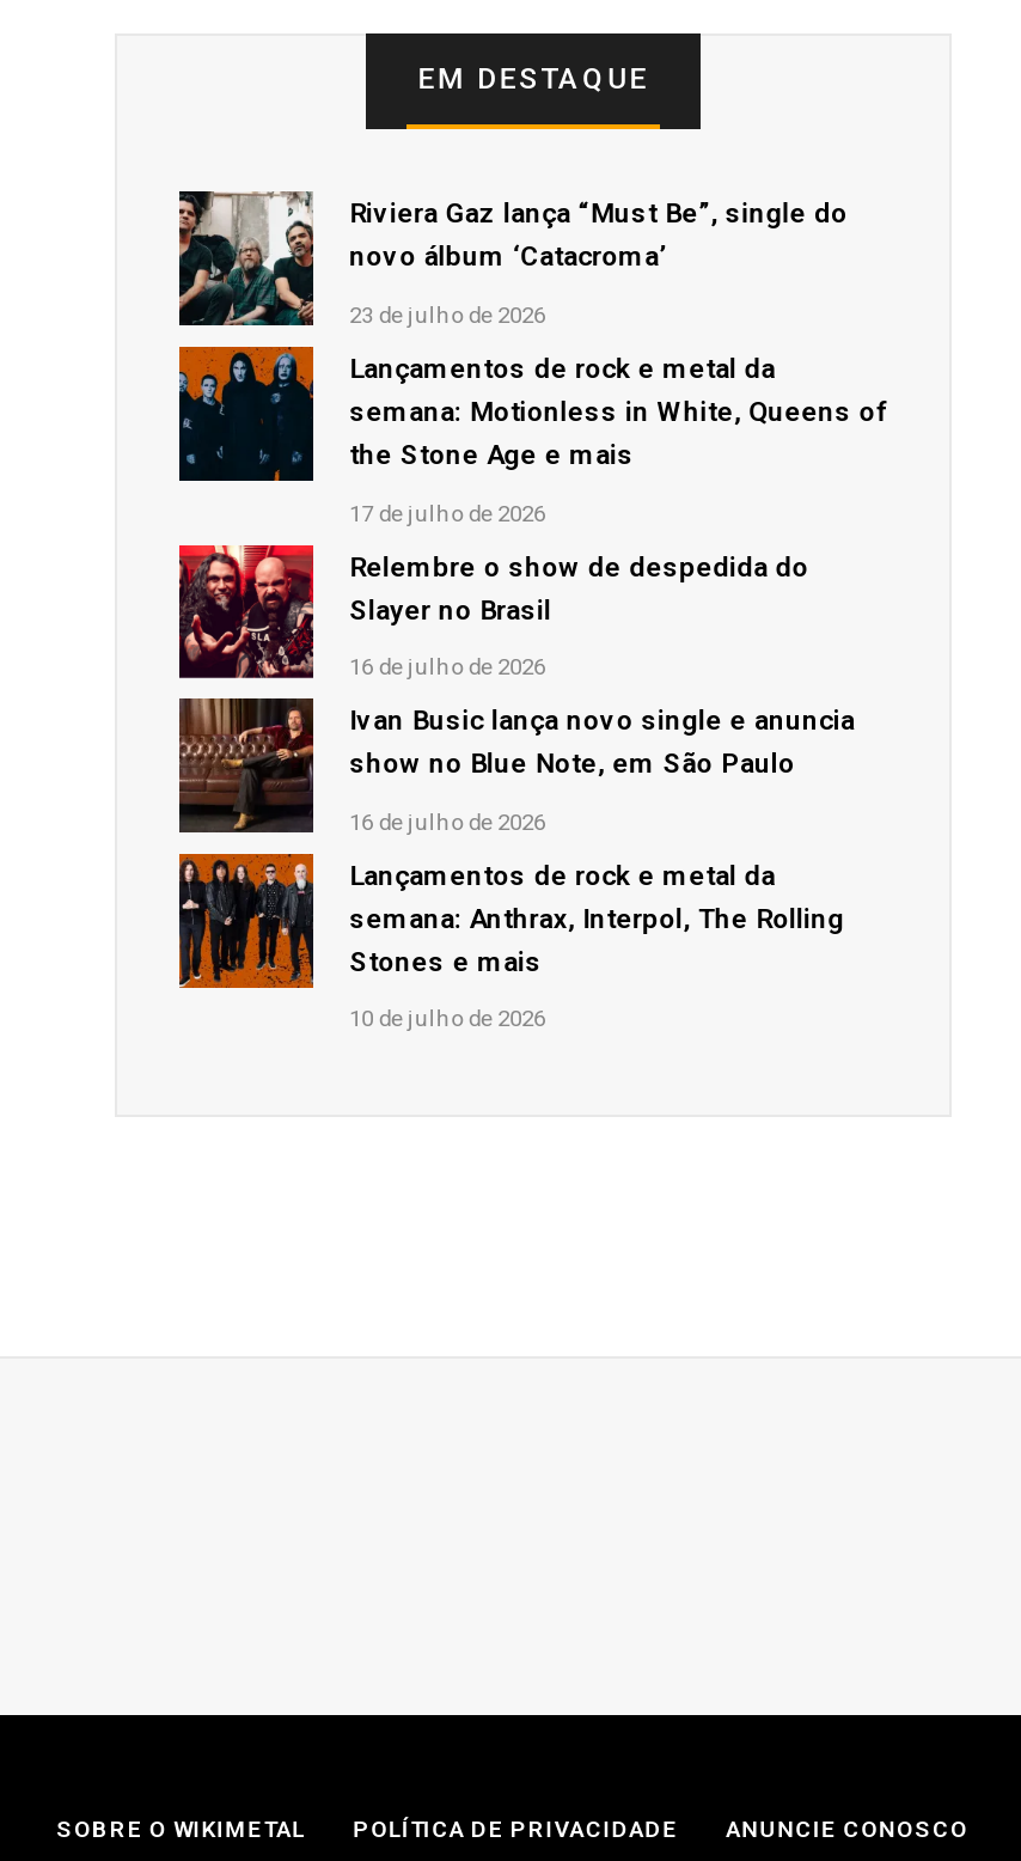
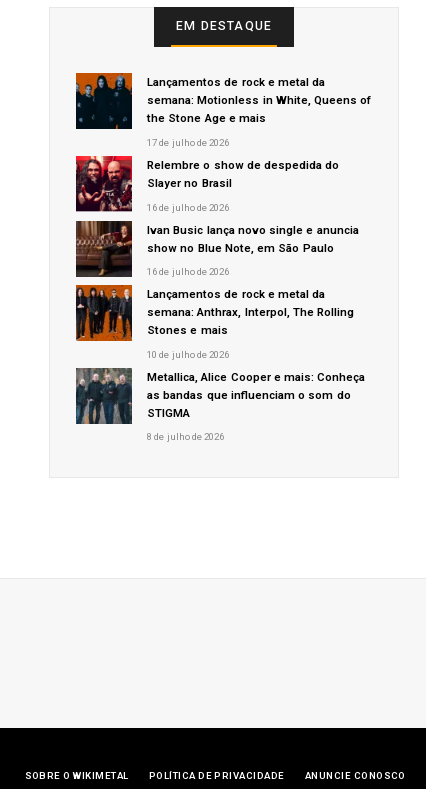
- [image]
- Riviera Gaz lança “Must Be”, single do
- novo álbum ‘Catacroma’
- 23 de julho de 2026

moved up: [image] | Lançamentos de rock e metal da | semana: Motionless in White, Queens of | ... | Stones e mais | 10 de julho de 2026

+ [image]
+ Metallica, Alice Cooper e mais: Conheça
+ as bandas que influenciam o som do
+ STIGMA
+ 8 de julho de 2026
